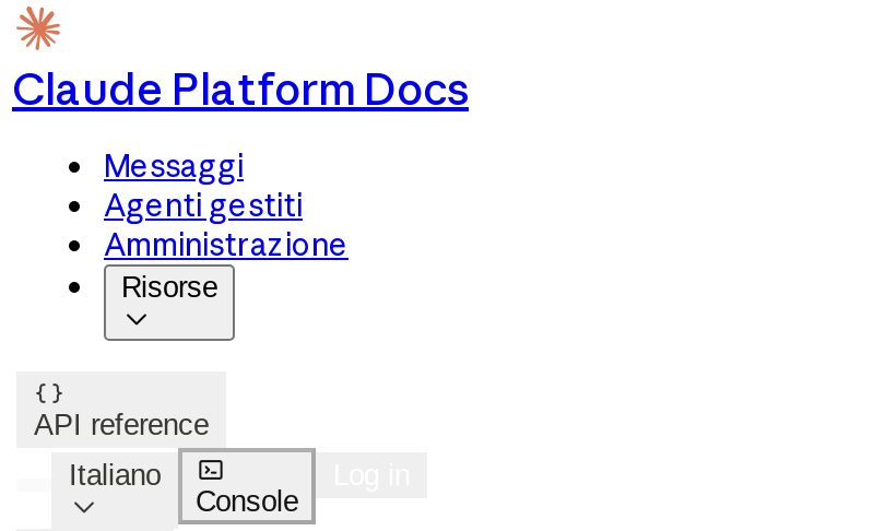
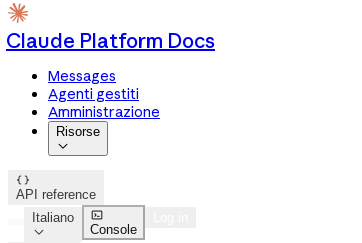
- Messaggi
+ Messages
